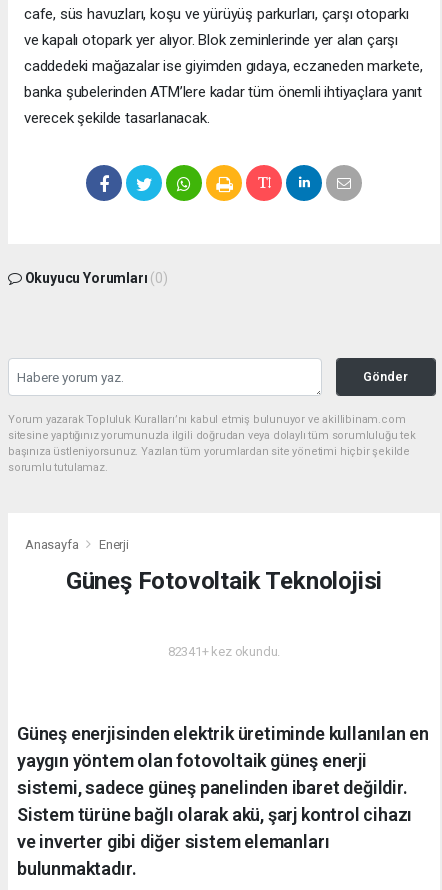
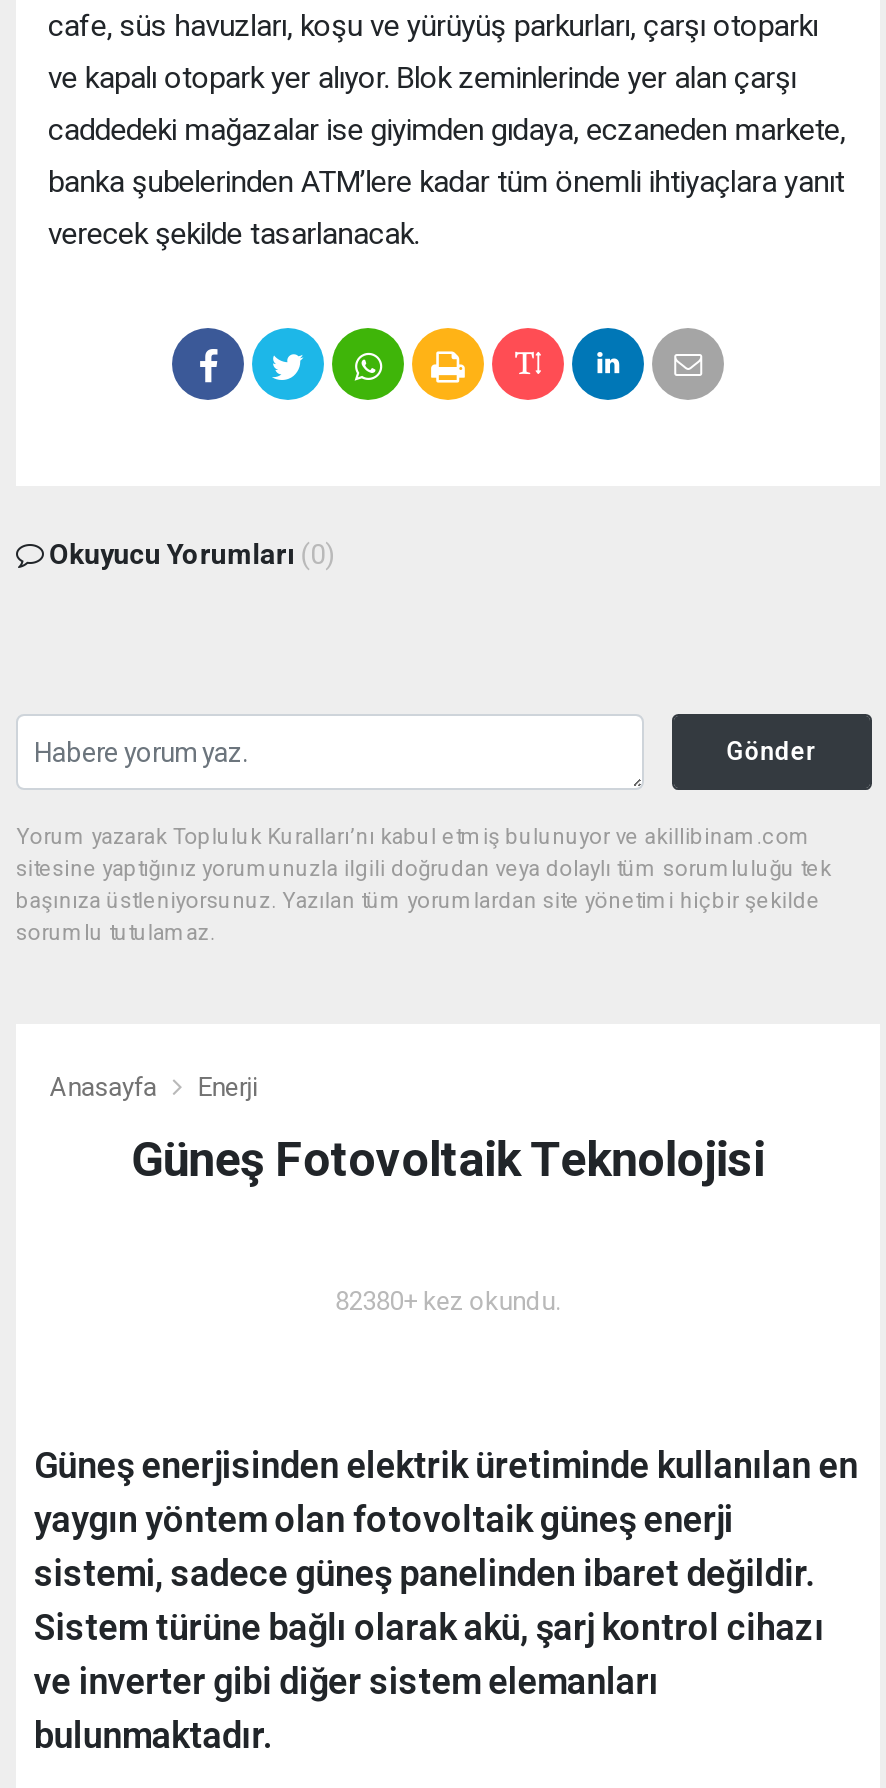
- 82341+ kez okundu.
+ 82380+ kez okundu.
